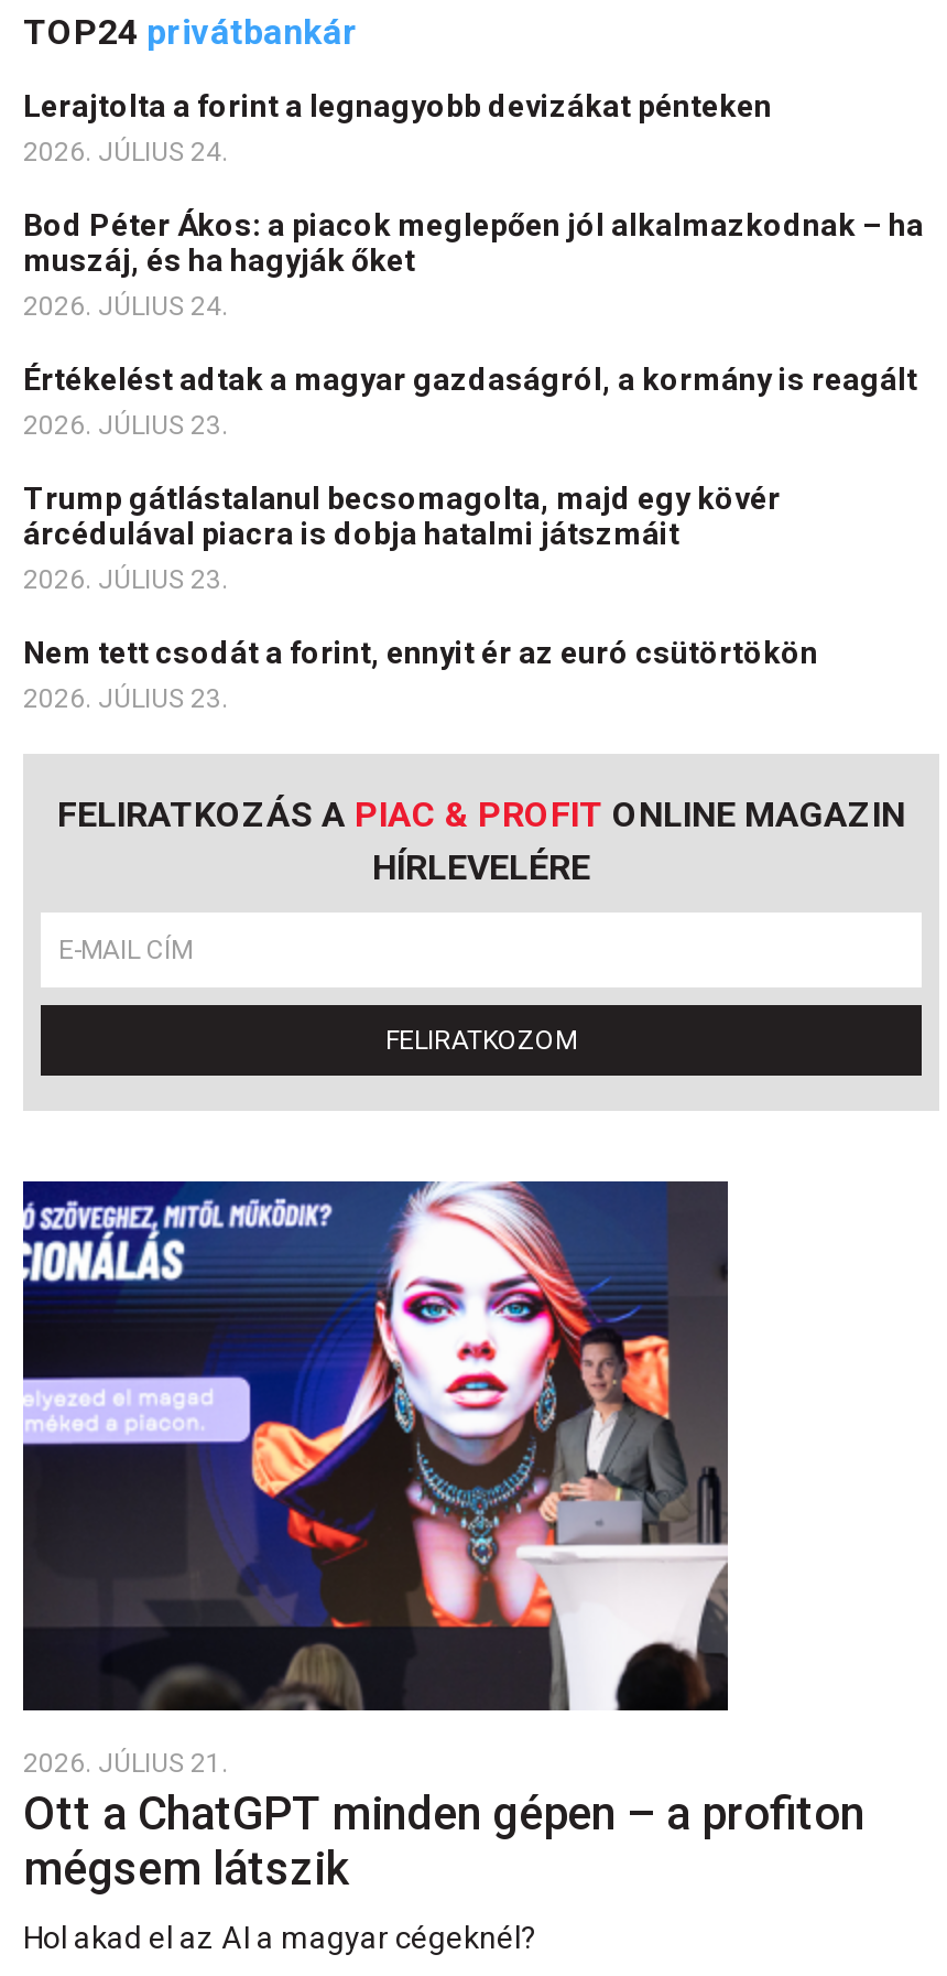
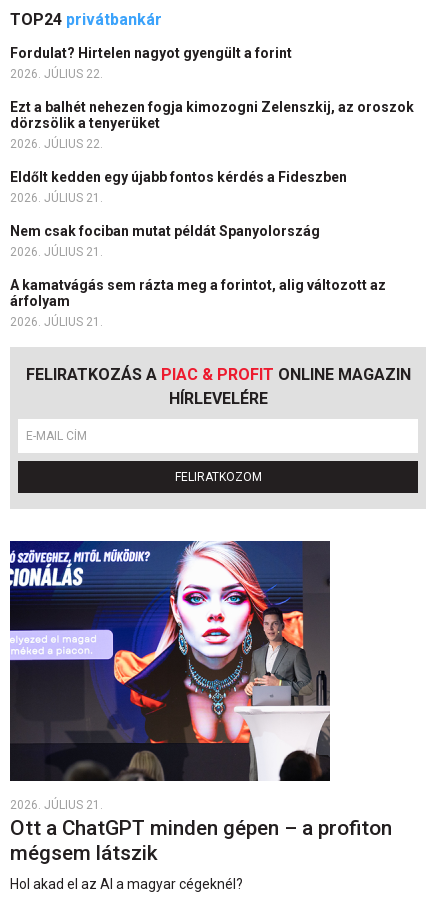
- Lerajtolta a forint a legnagyobb devizákat pénteken
- 2026. JÚLIUS 24.
+ Fordulat? Hirtelen nagyot gyengült a forint
+ 2026. JÚLIUS 22.

- Bod Péter Ákos: a piacok meglepően jól alkalmazkodnak – ha
- muszáj, és ha hagyják őket
- 2026. JÚLIUS 24.
+ Ezt a balhét nehezen fogja kimozogni Zelenszkij, az oroszok
+ dörzsölik a tenyerüket
+ 2026. JÚLIUS 22.

- Értékelést adtak a magyar gazdaságról, a kormány is reagált
- 2026. JÚLIUS 23.
+ Eldőlt kedden egy újabb fontos kérdés a Fideszben
+ 2026. JÚLIUS 21.

- Trump gátlástalanul becsomagolta, majd egy kövér
- árcédulával piacra is dobja hatalmi játszmáit
- 2026. JÚLIUS 23.
+ Nem csak fociban mutat példát Spanyolország
+ 2026. JÚLIUS 21.

- Nem tett csodát a forint, ennyit ér az euró csütörtökön
- 2026. JÚLIUS 23.
+ A kamatvágás sem rázta meg a forintot, alig változott az
+ árfolyam
+ 2026. JÚLIUS 21.
